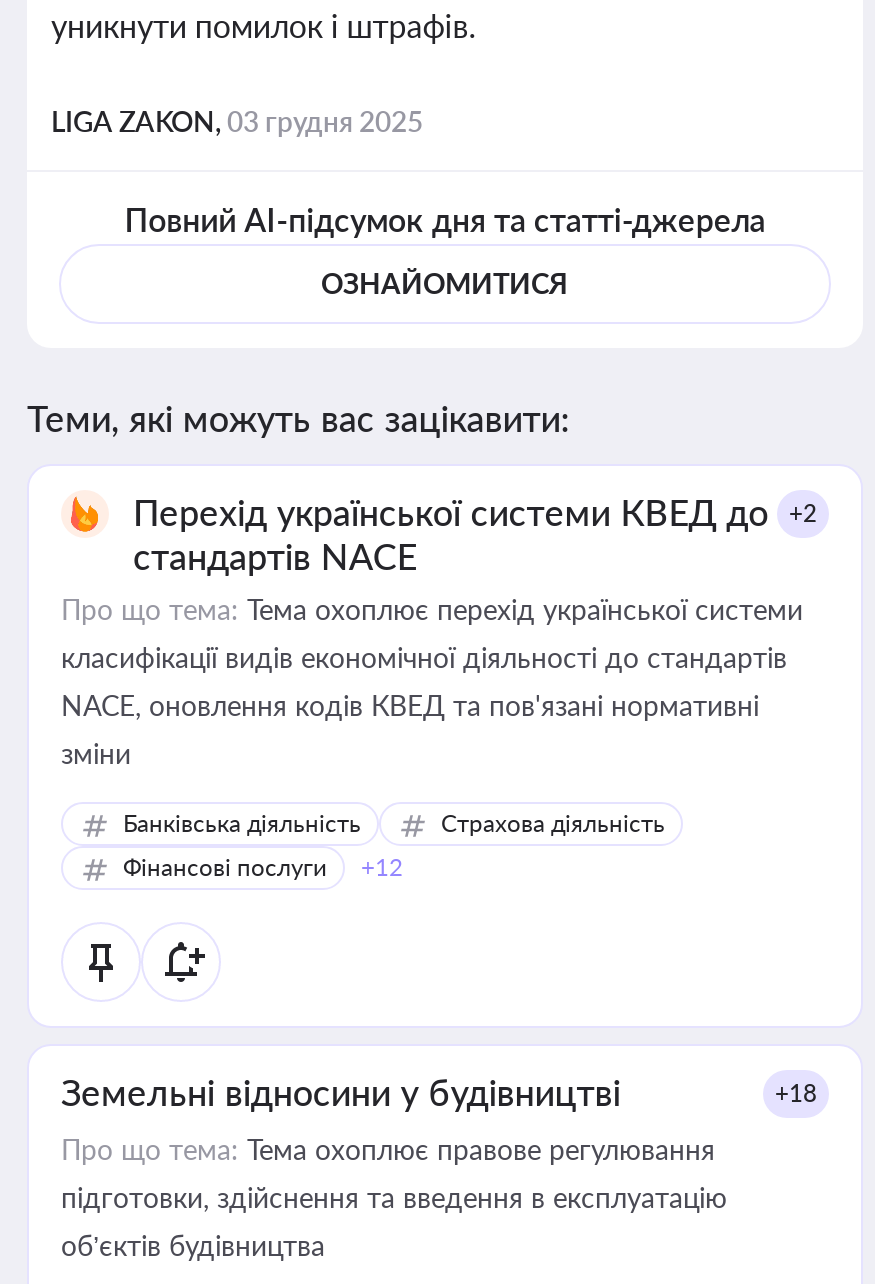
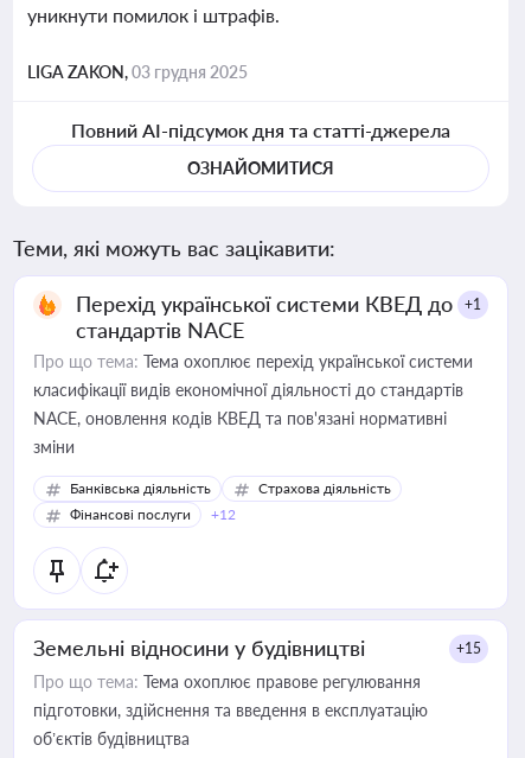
- Перехід української системи КВЕД до +2
+ Перехід української системи КВЕД до +1

- +18
+ +15
